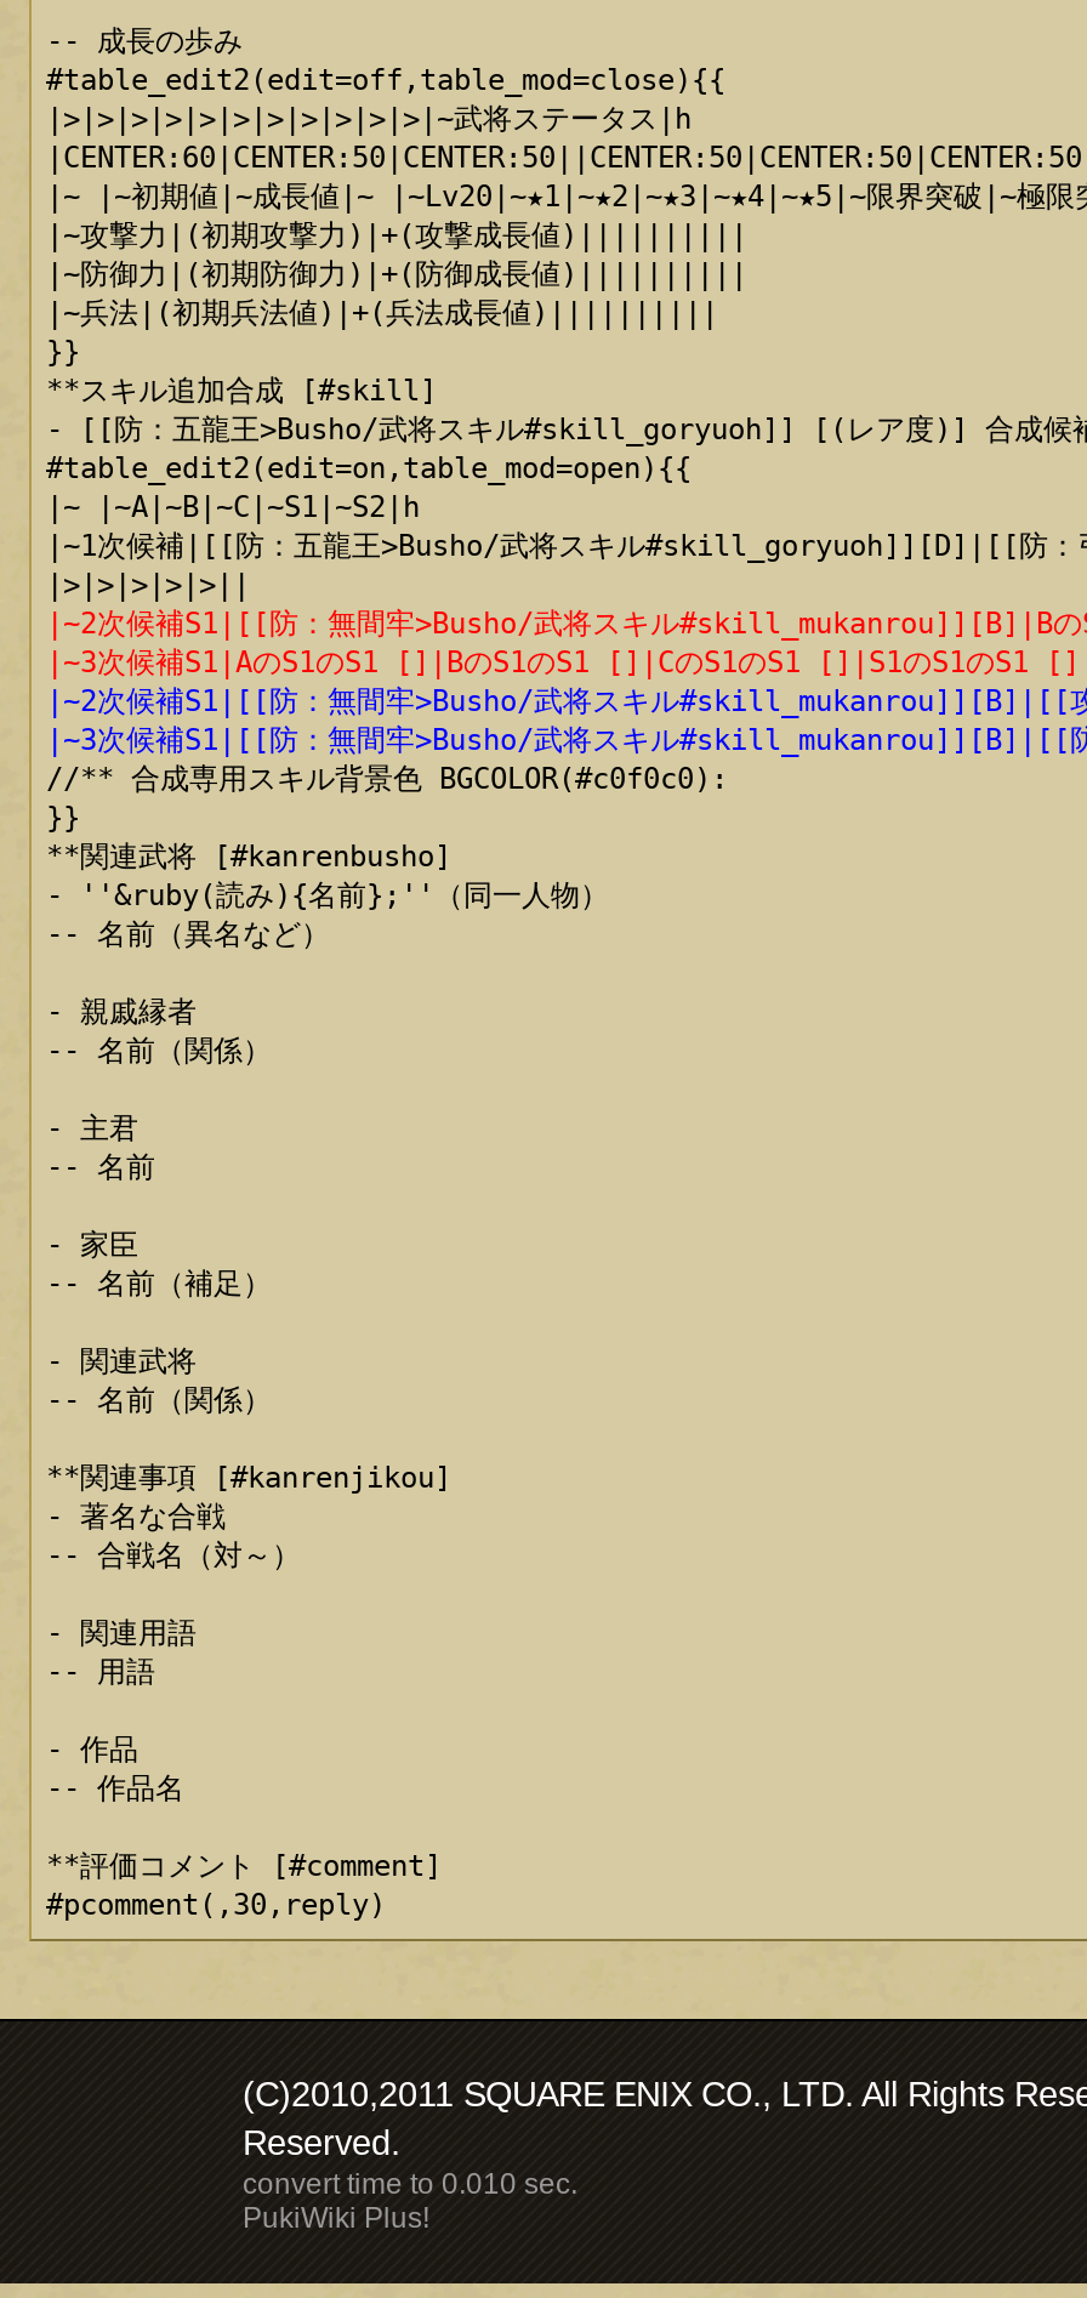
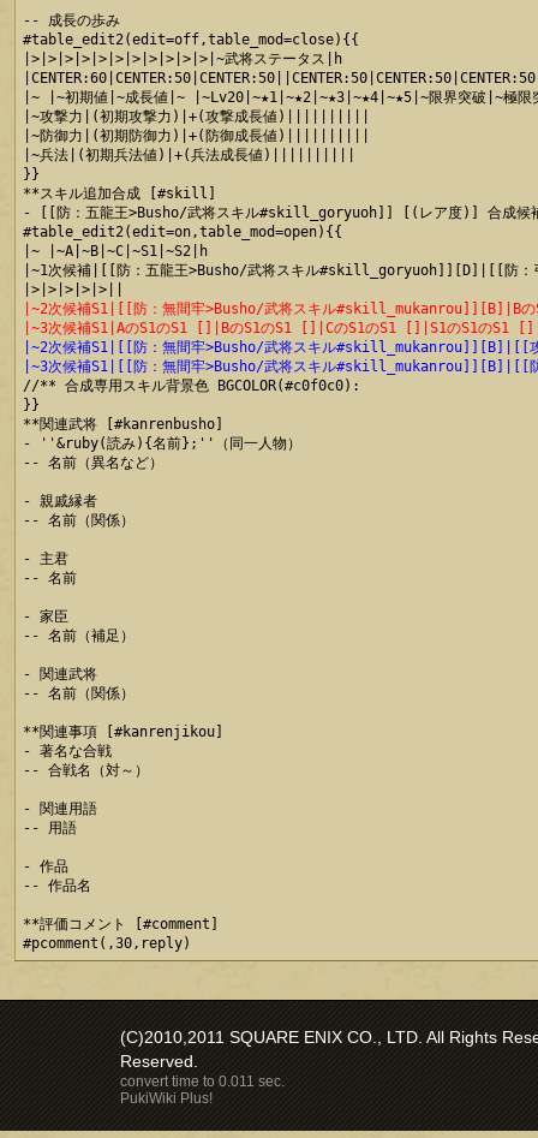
- convert time to 0.010 sec.
+ convert time to 0.011 sec.
